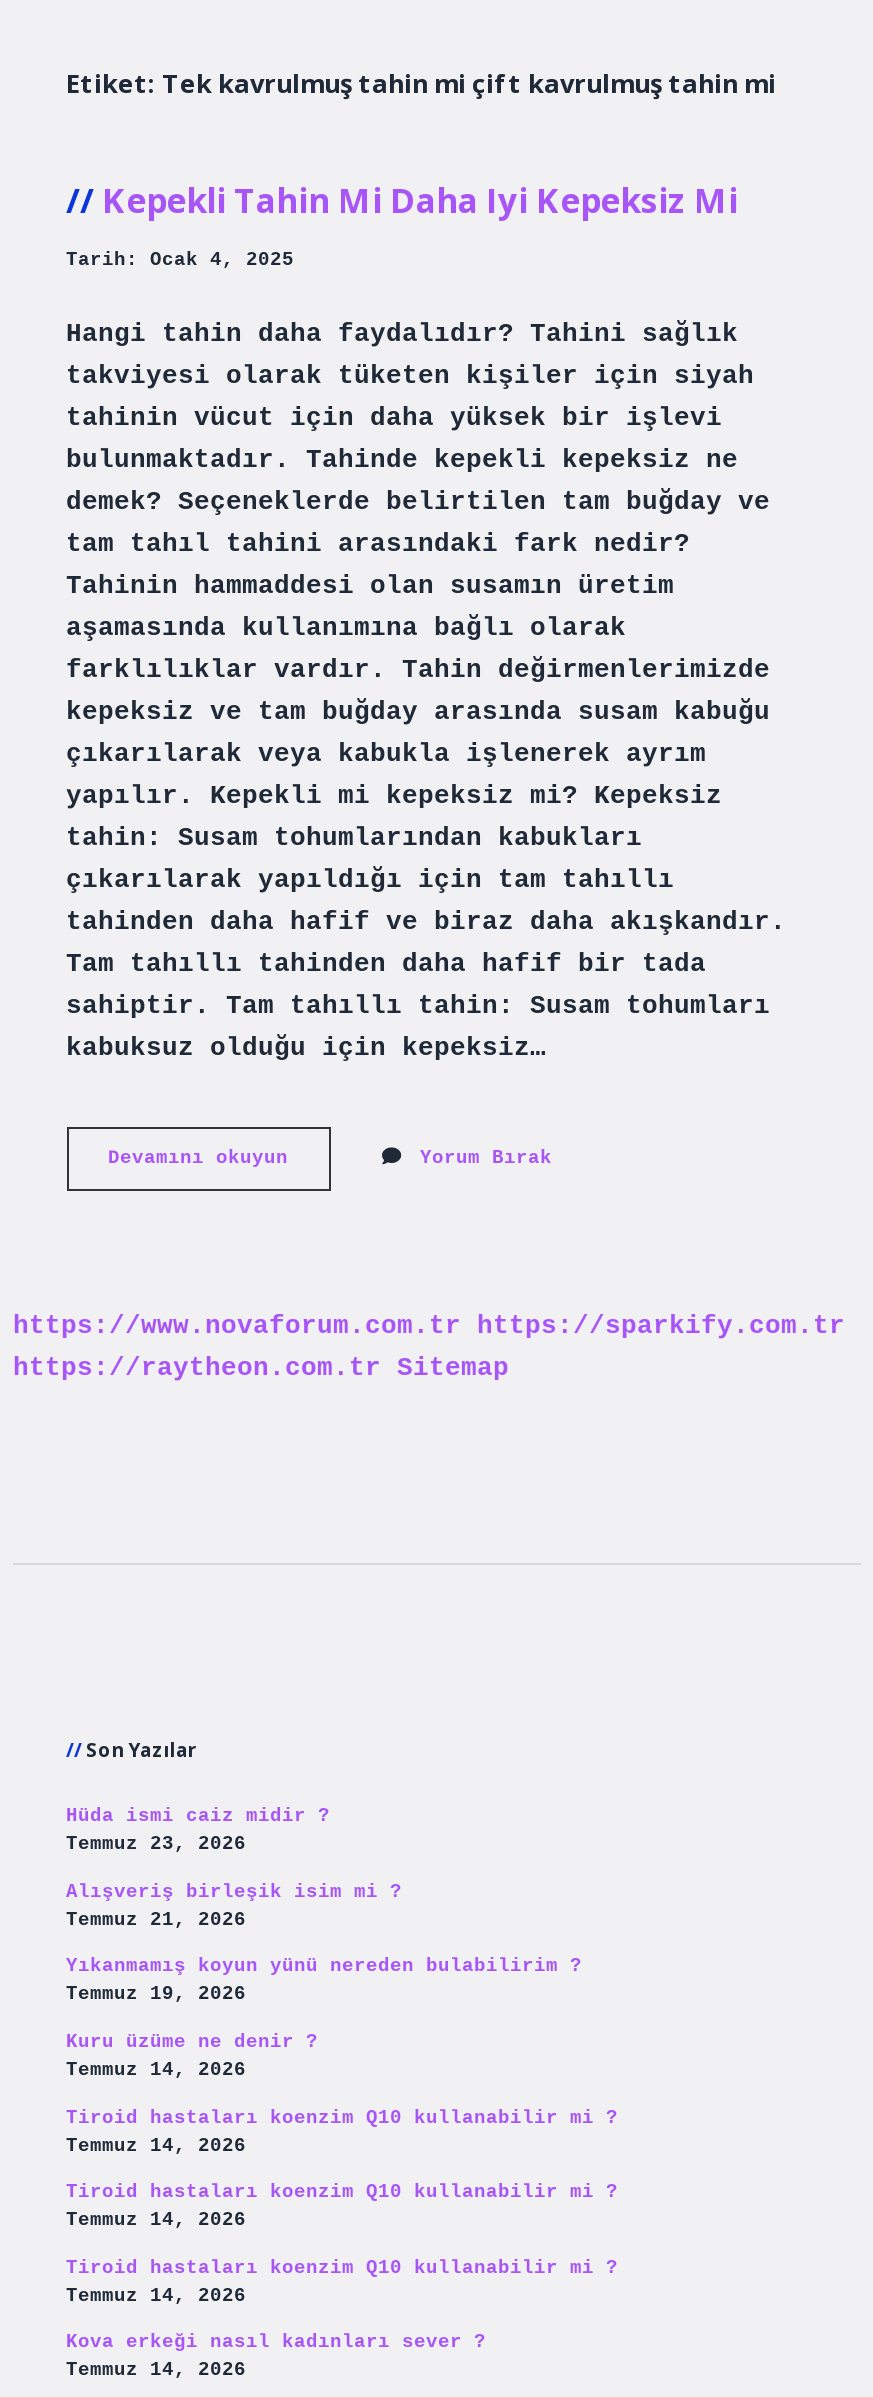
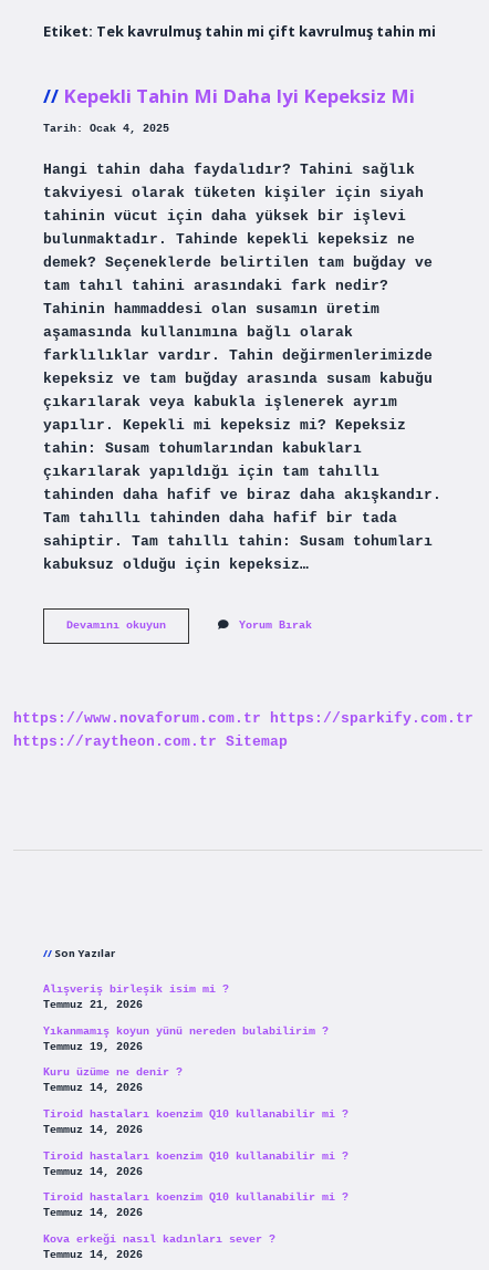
- Hüda ismi caiz midir ?
- Temmuz 23, 2026
